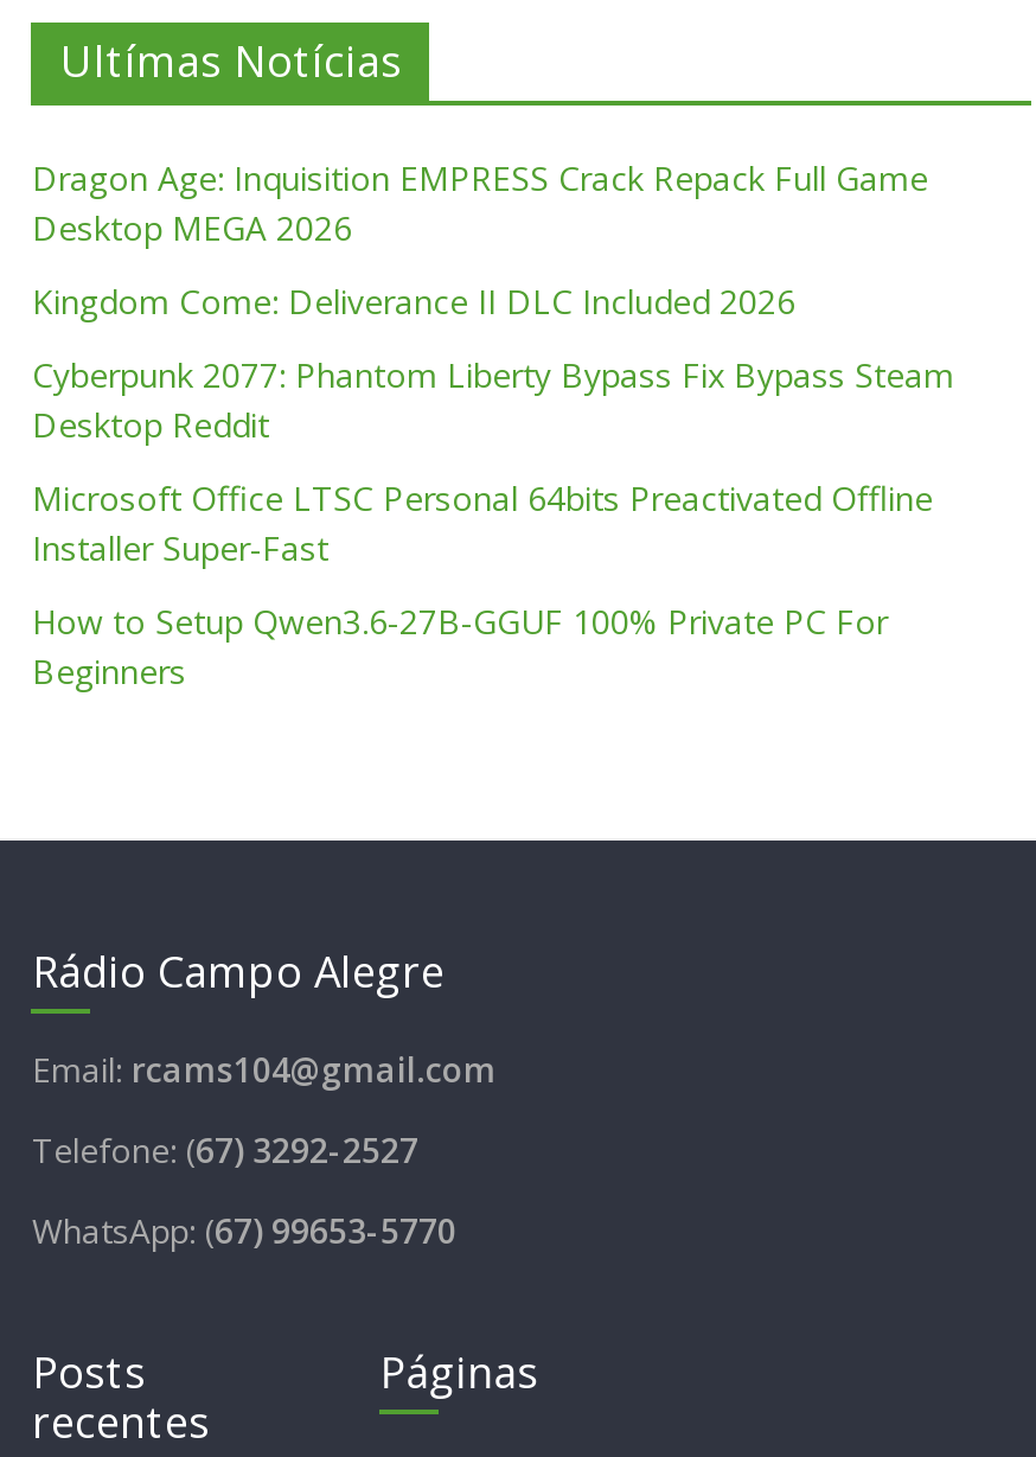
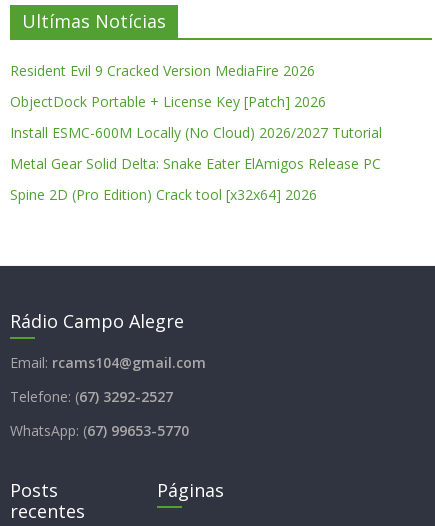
- Dragon Age: Inquisition EMPRESS Crack Repack Full Game
- Desktop MEGA 2026
+ Resident Evil 9 Cracked Version MediaFire 2026

- Kingdom Come: Deliverance II DLC Included 2026
+ ObjectDock Portable + License Key [Patch] 2026

- Cyberpunk 2077: Phantom Liberty Bypass Fix Bypass Steam
- Desktop Reddit
+ Install ESMC-600M Locally (No Cloud) 2026/2027 Tutorial

- Microsoft Office LTSC Personal 64bits Preactivated Offline
- Installer Super-Fast
+ Metal Gear Solid Delta: Snake Eater ElAmigos Release PC

- How to Setup Qwen3.6-27B-GGUF 100% Private PC For
- Beginners
+ Spine 2D (Pro Edition) Crack tool [x32x64] 2026
